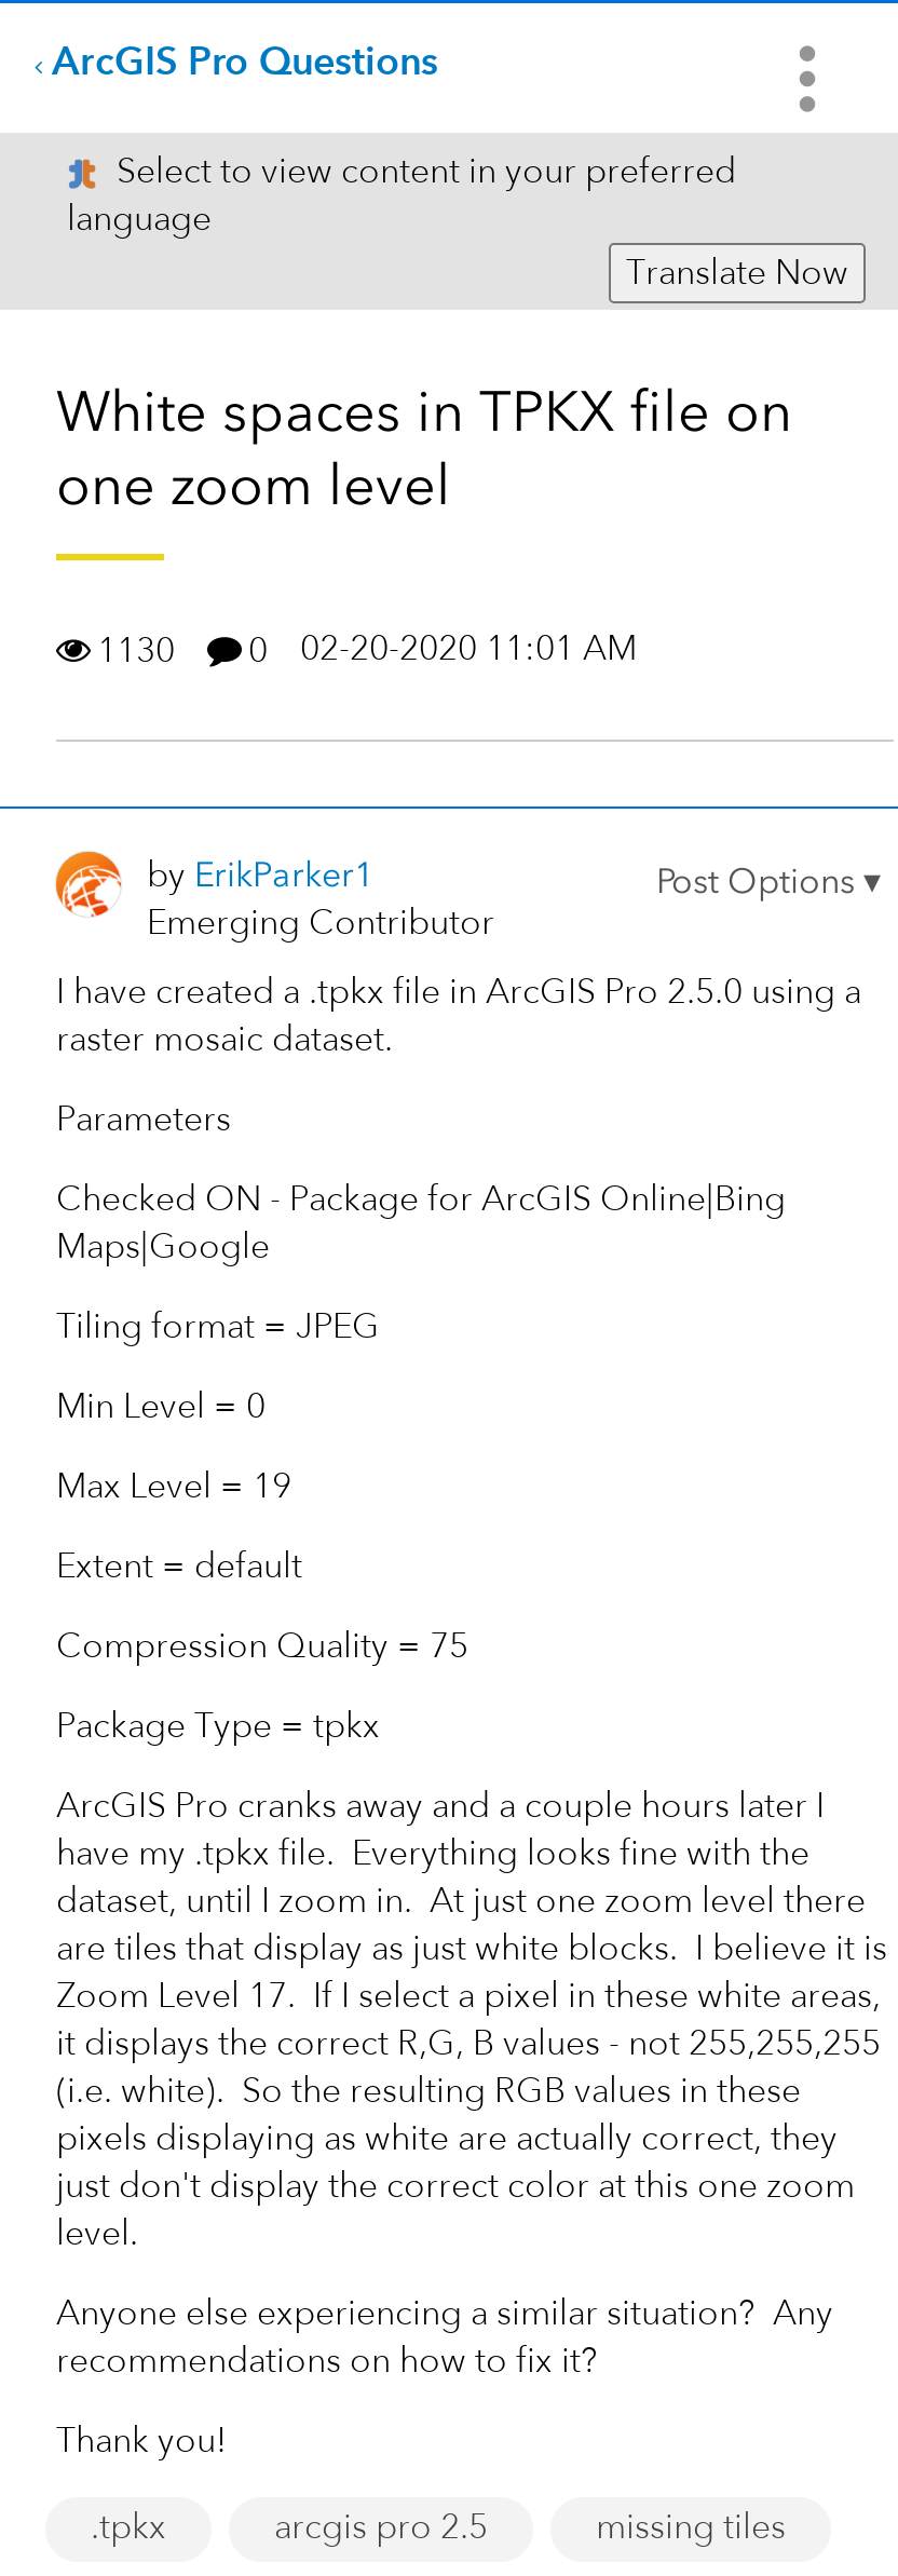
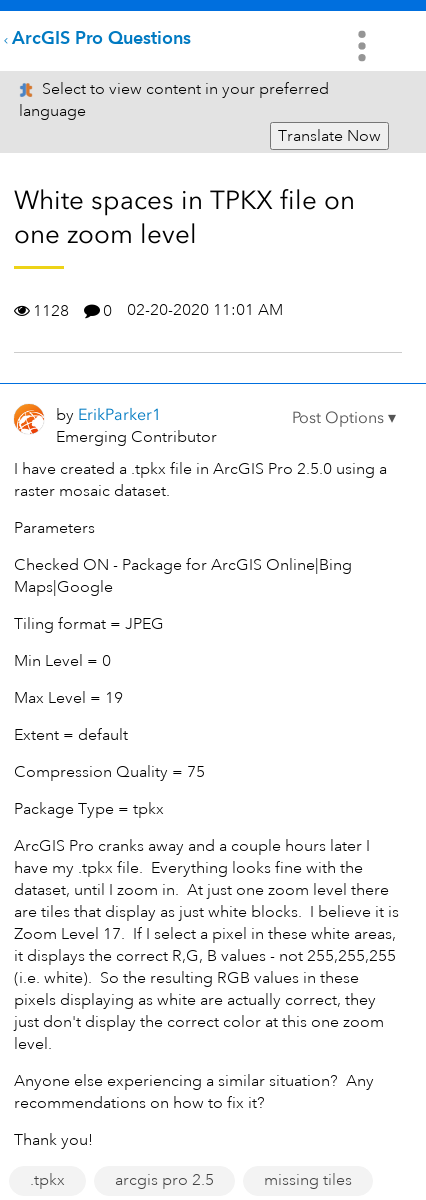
- 1130 0 02-20-2020 11:01 AM
+ 1128 0 02-20-2020 11:01 AM
